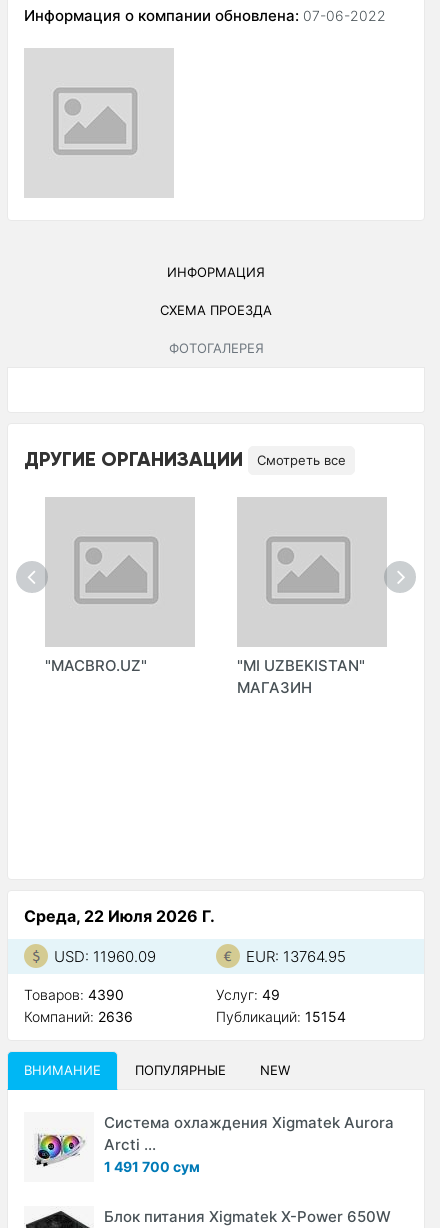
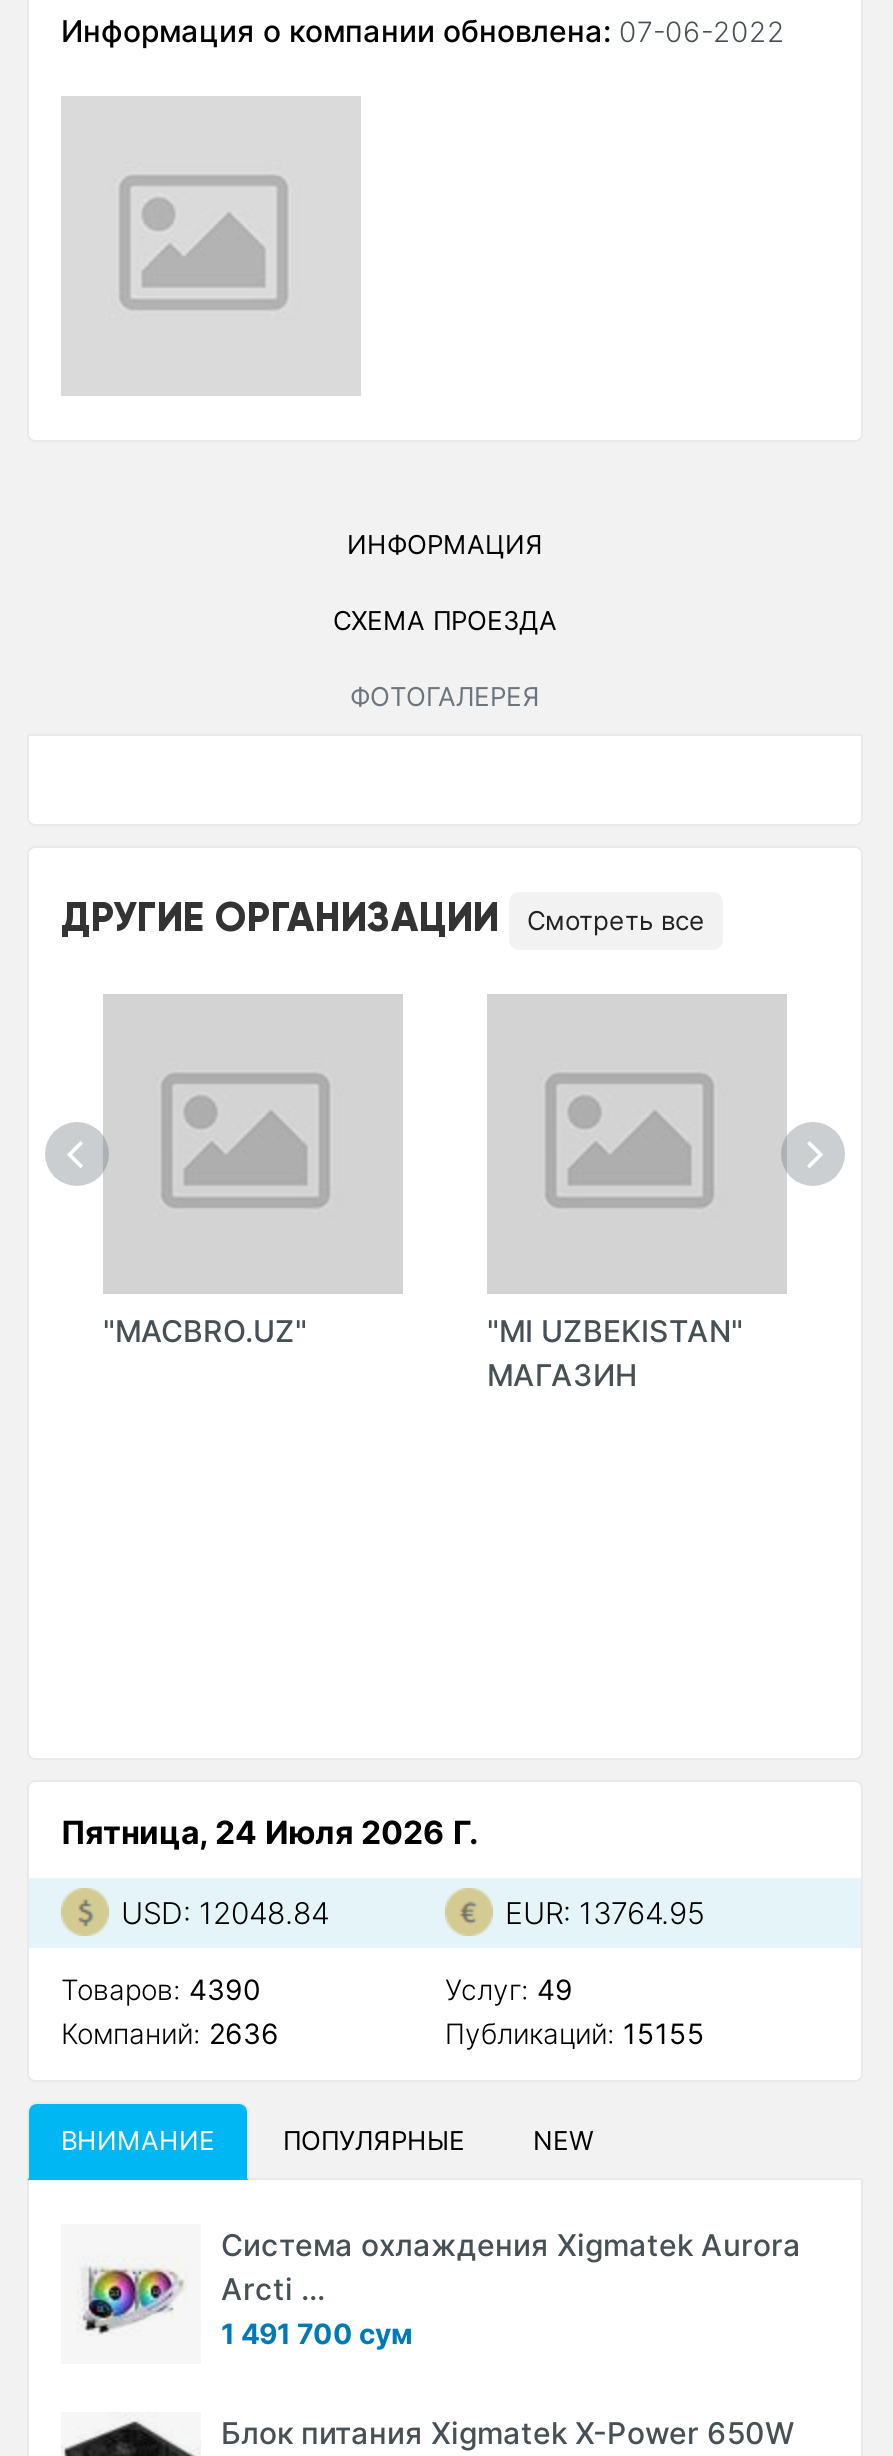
- Среда, 22 Июля 2026 Г.
+ Пятница, 24 Июля 2026 Г.

- USD: 11960.09
+ USD: 12048.84

- Публикаций: 15154
+ Публикаций: 15155
